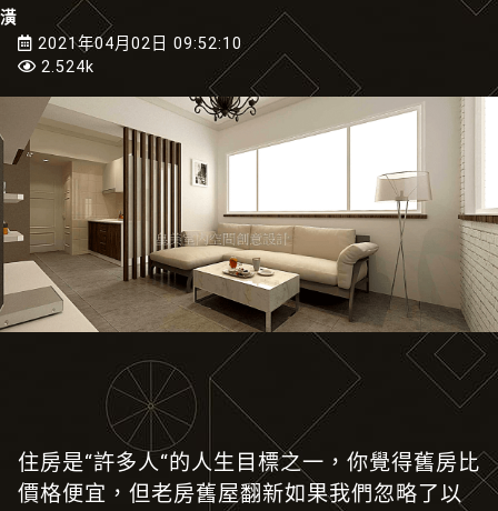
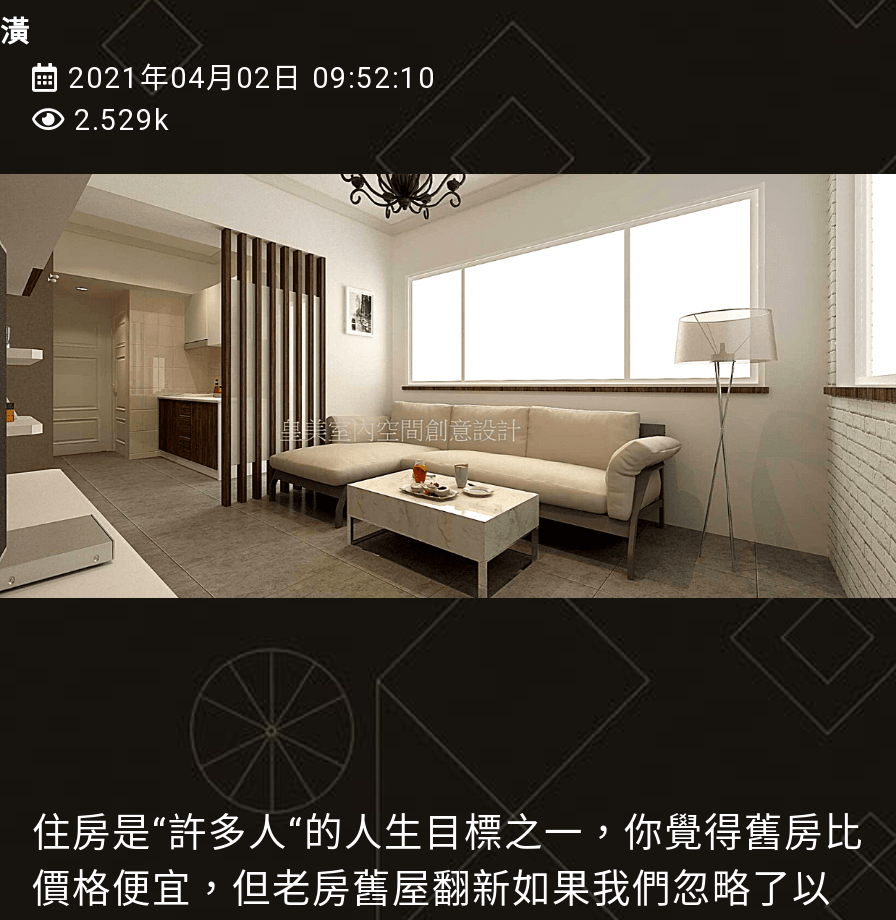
- 2.524k
+ 2.529k
